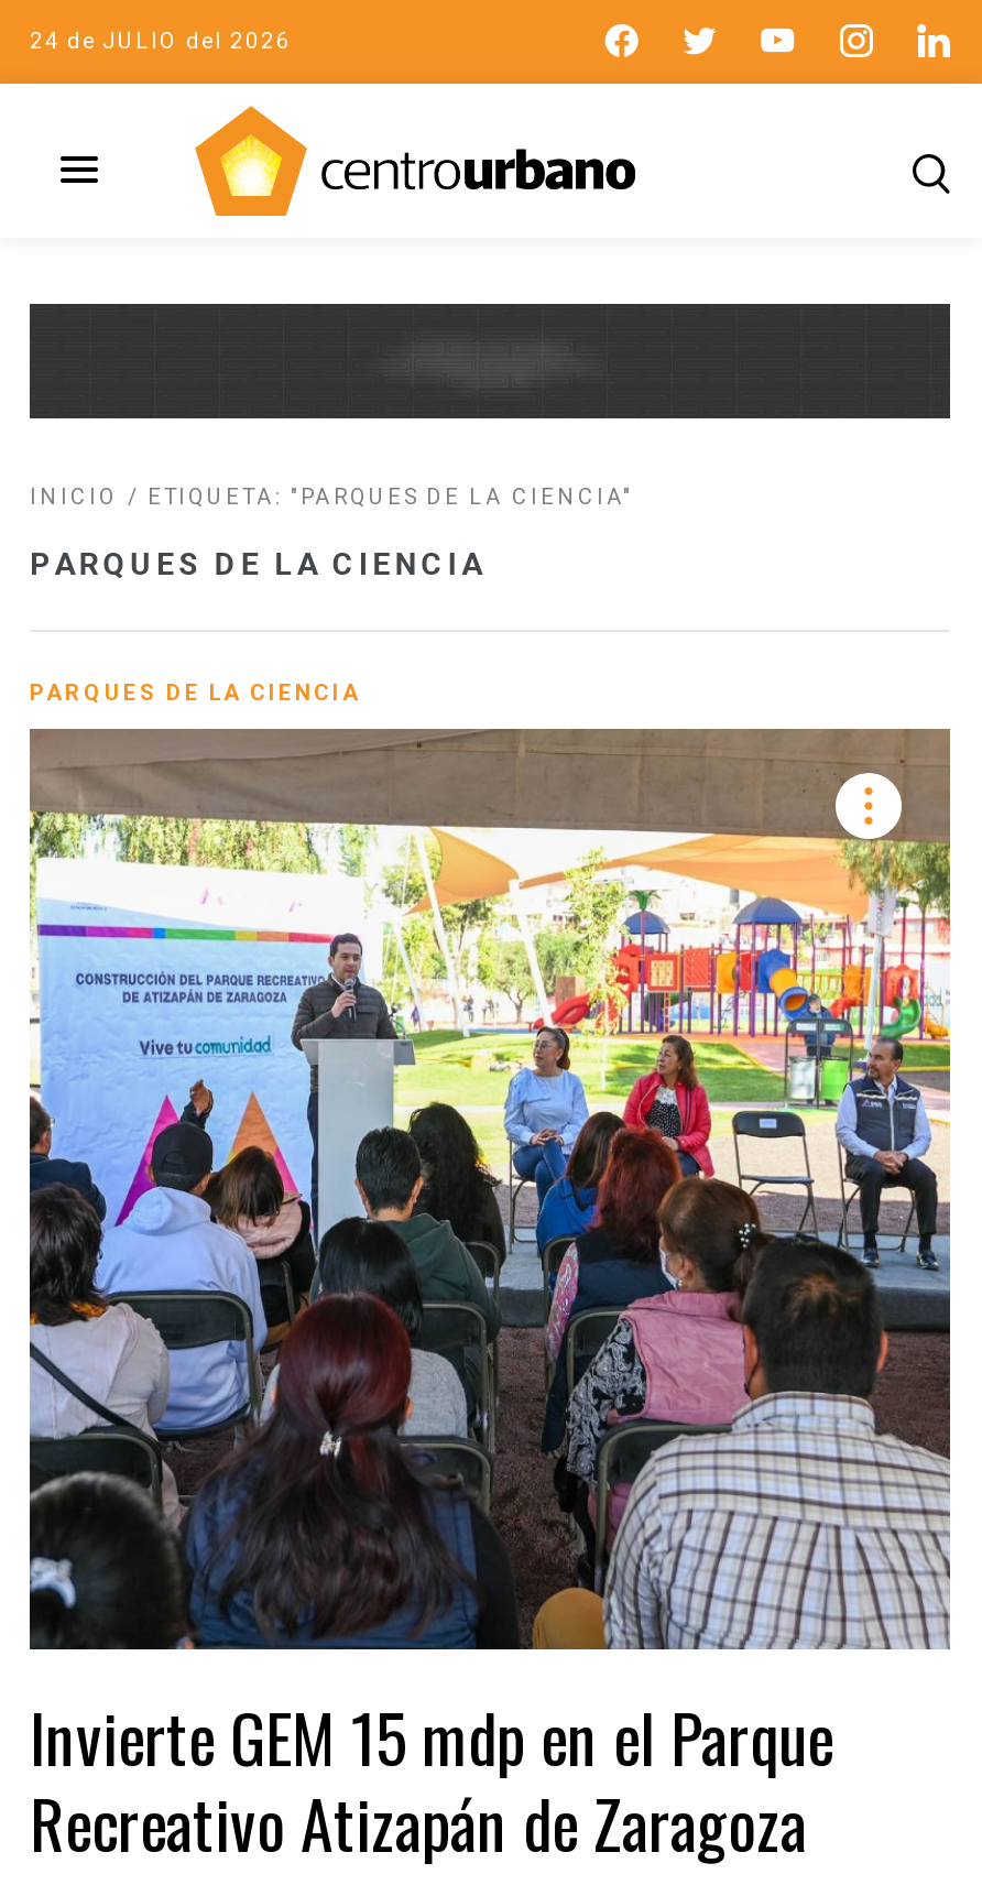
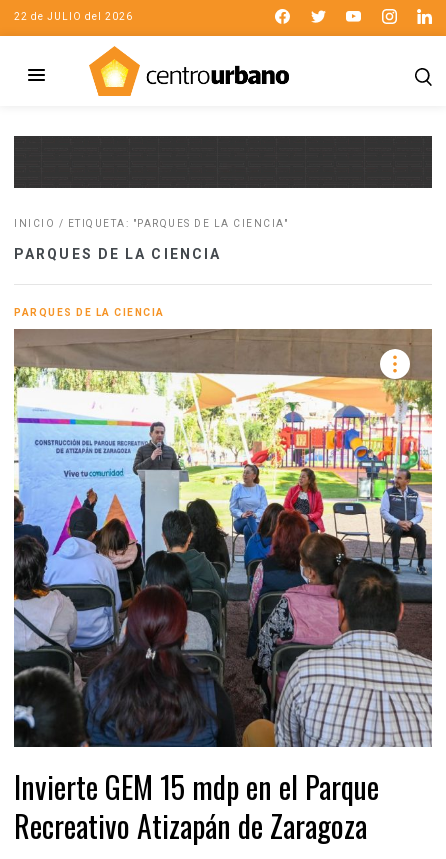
- 24 de JULIO del 2026
+ 22 de JULIO del 2026
